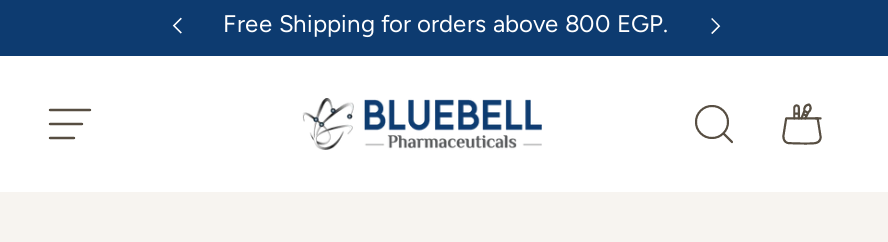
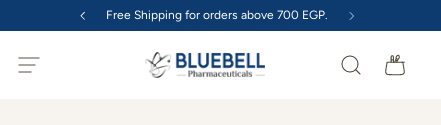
- Free Shipping for orders above 800 EGP.
+ Free Shipping for orders above 700 EGP.
